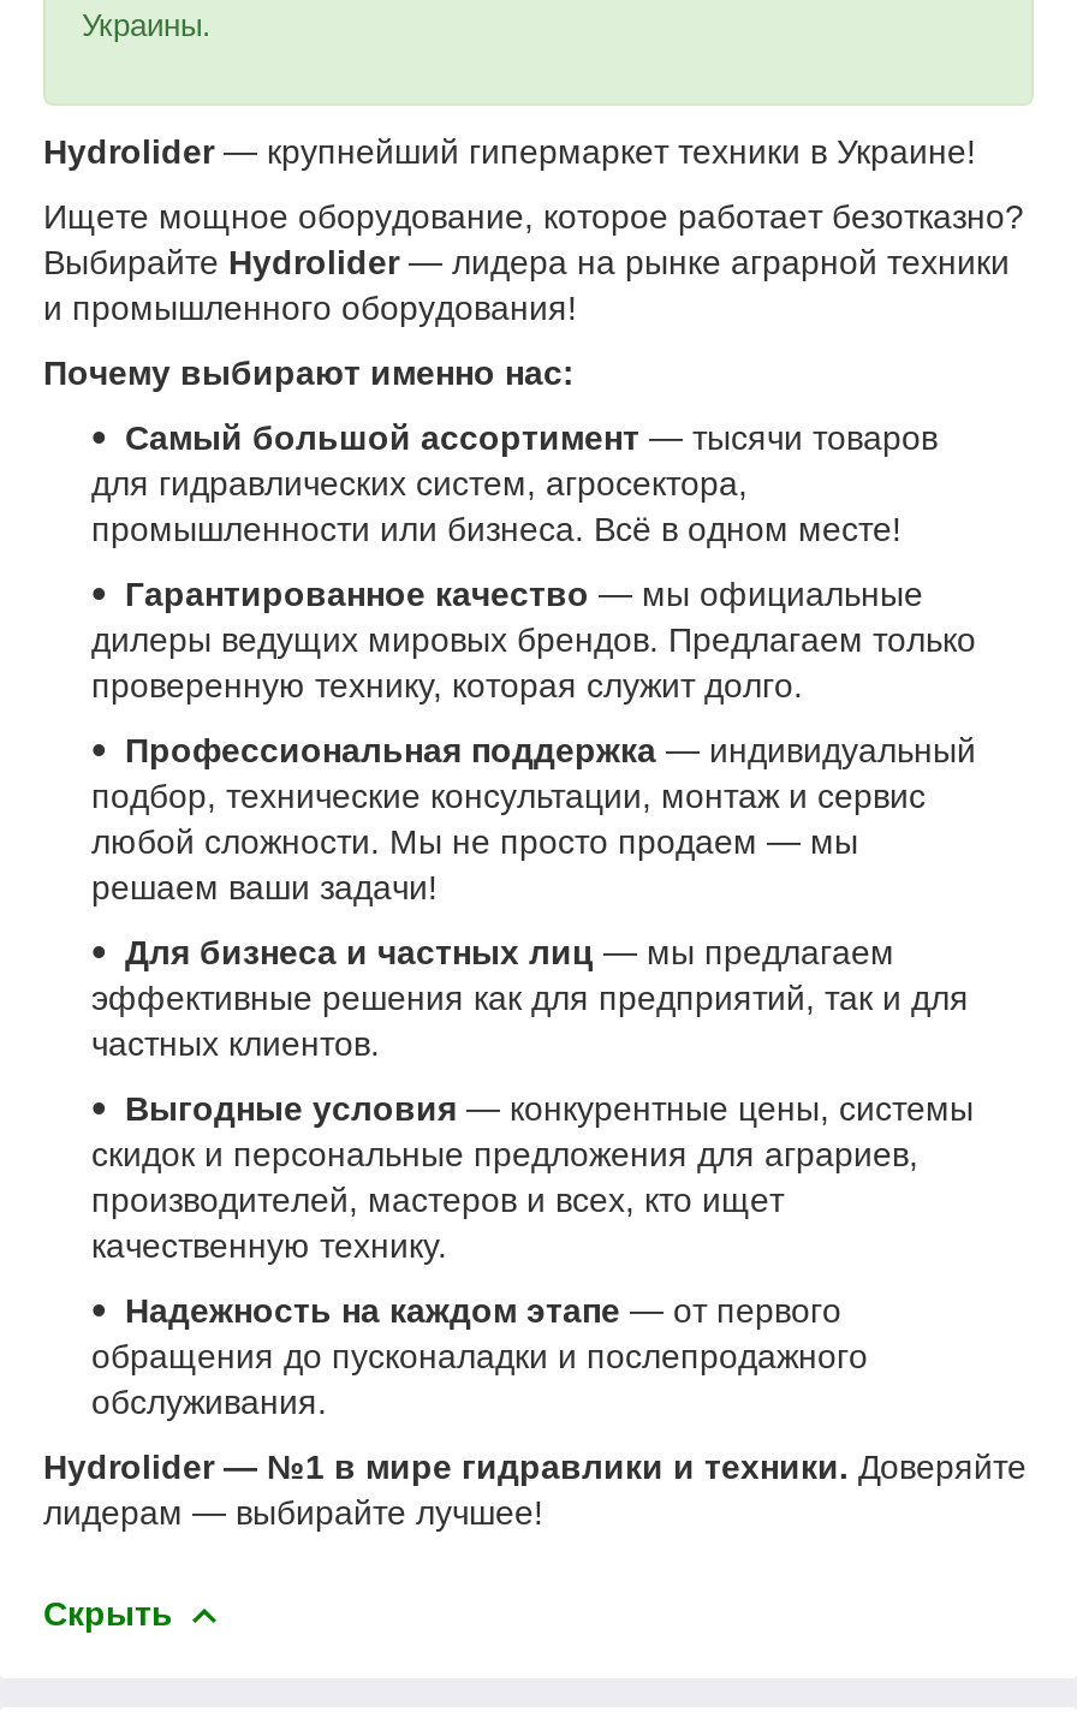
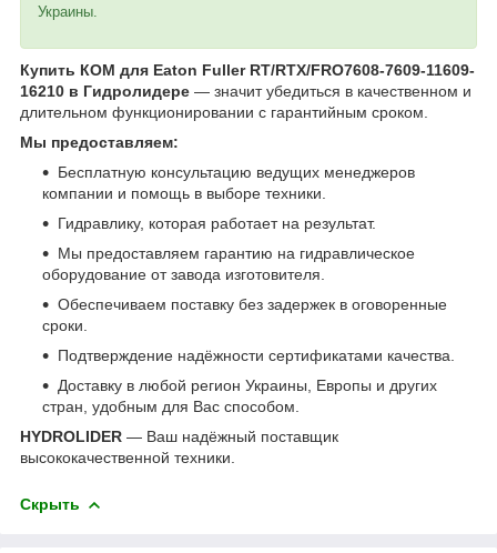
- Hydrolider — крупнейший гипермаркет техники в Украине!
- Ищете мощное оборудование, которое работает безотказно?
- Выбирайте Hydrolider — лидера на рынке аграрной техники
- и промышленного оборудования!
- Почему выбирают именно нас:
- Самый большой ассортимент — тысячи товаров
- для гидравлических систем, агросектора,
- промышленности или бизнеса. Всё в одном месте!
- Гарантированное качество — мы официальные
- дилеры ведущих мировых брендов. Предлагаем только
- проверенную технику, которая служит долго.
- Профессиональная поддержка — индивидуальный
- подбор, технические консультации, монтаж и сервис
- любой сложности. Мы не просто продаем — мы
- решаем ваши задачи!
- Для бизнеса и частных лиц — мы предлагаем
- эффективные решения как для предприятий, так и для
- частных клиентов.
- Выгодные условия — конкурентные цены, системы
- скидок и персональные предложения для аграриев,
- производителей, мастеров и всех, кто ищет
- качественную технику.
- Надежность на каждом этапе — от первого
- обращения до пусконаладки и послепродажного
- обслуживания.
- Hydrolider — №1 в мире гидравлики и техники. Доверяйте
- лидерам — выбирайте лучшее!
+ Купить КОМ для Eaton Fuller RT/RTX/FRO7608-7609-11609-
+ 16210 в Гидролидере — значит убедиться в качественном и
+ длительном функционировании с гарантийным сроком.
+ Мы предоставляем:
+ Бесплатную консультацию ведущих менеджеров
+ компании и помощь в выборе техники.
+ Гидравлику, которая работает на результат.
+ Мы предоставляем гарантию на гидравлическое
+ оборудование от завода изготовителя.
+ Обеспечиваем поставку без задержек в оговоренные
+ сроки.
+ Подтверждение надёжности сертификатами качества.
+ Доставку в любой регион Украины, Европы и других
+ стран, удобным для Вас способом.
+ HYDROLIDER — Ваш надёжный поставщик
+ высококачественной техники.
